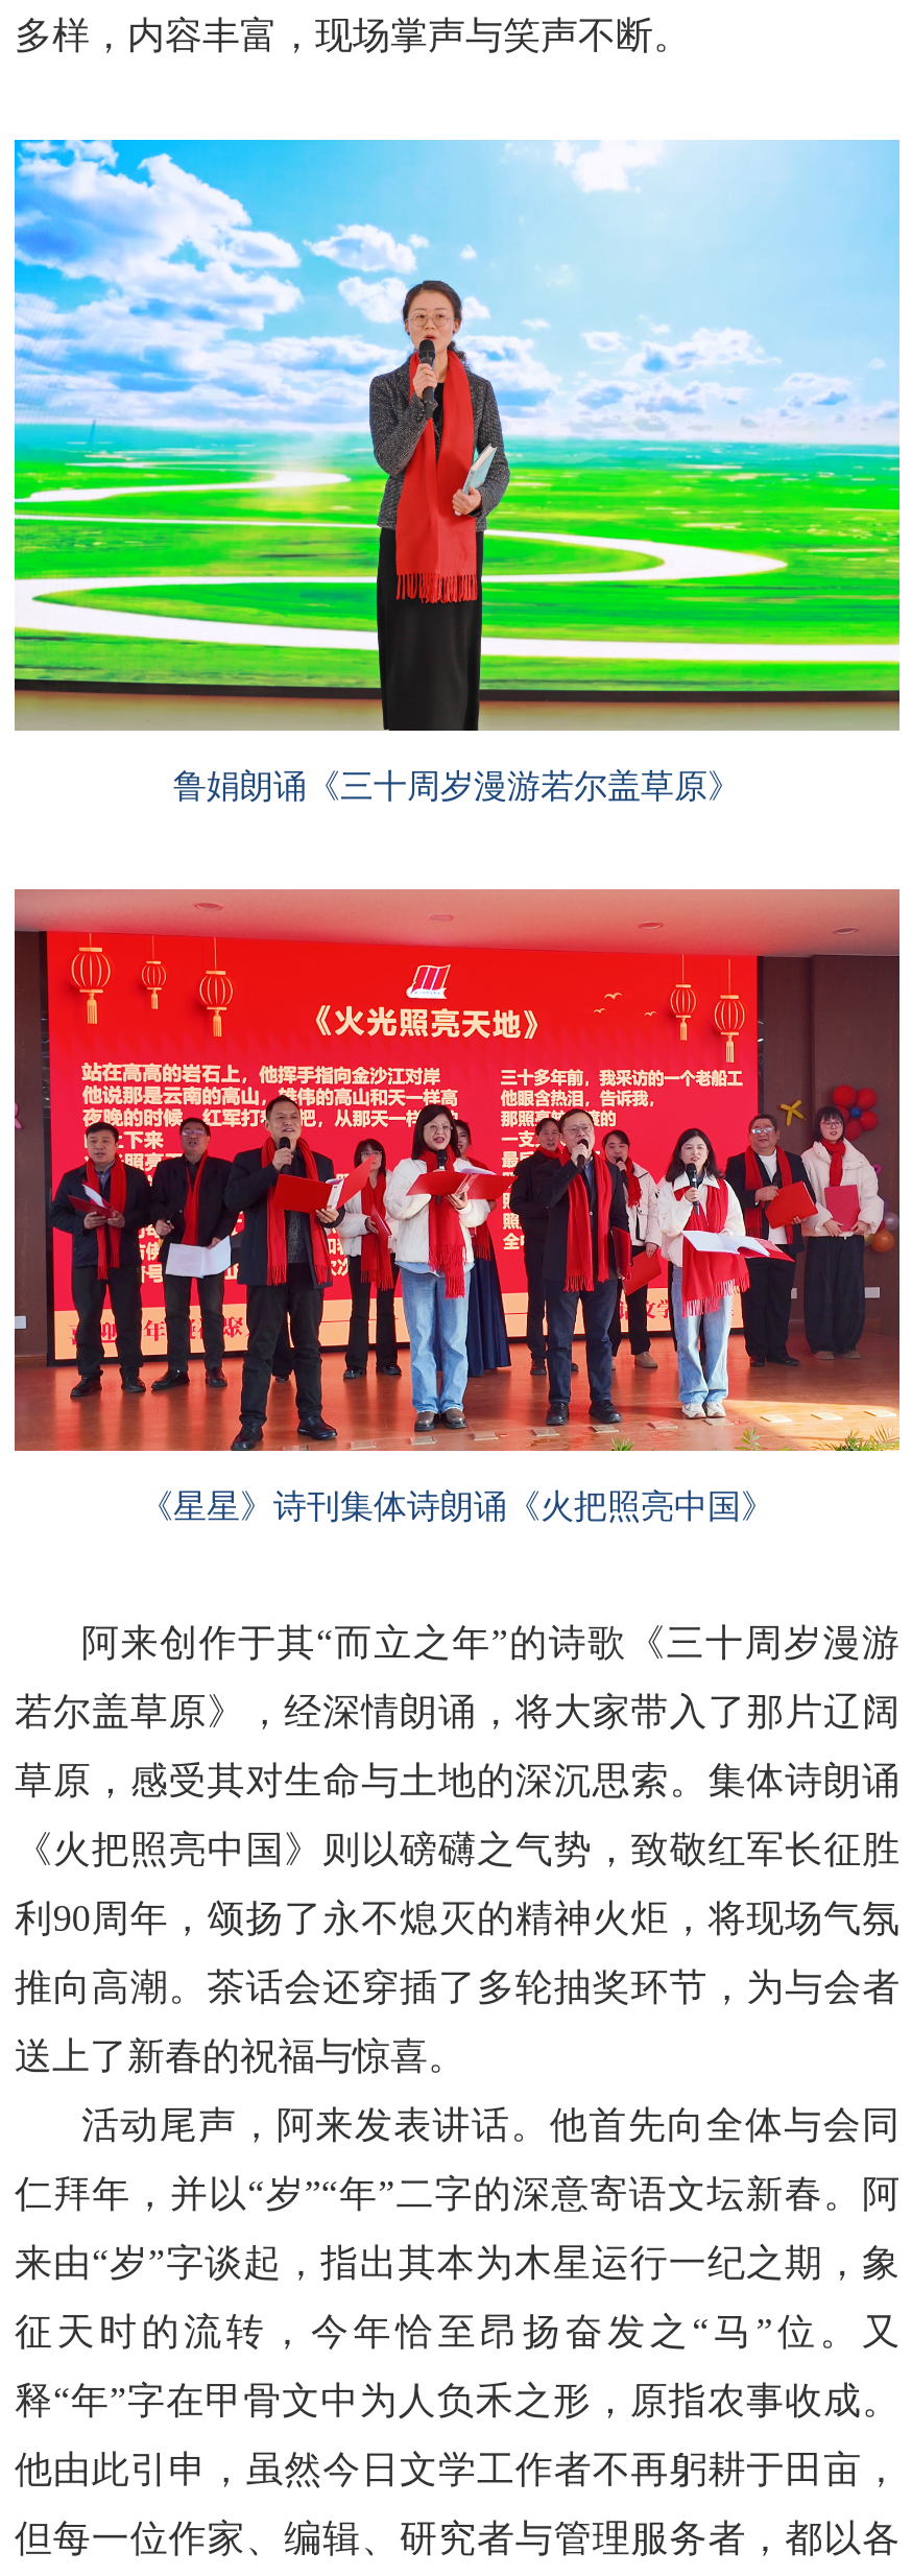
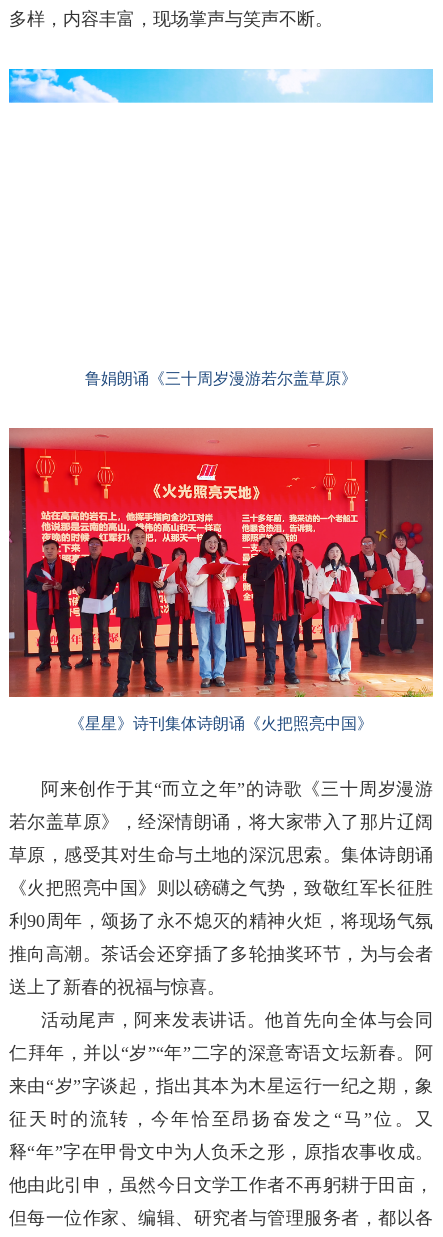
- [image]
